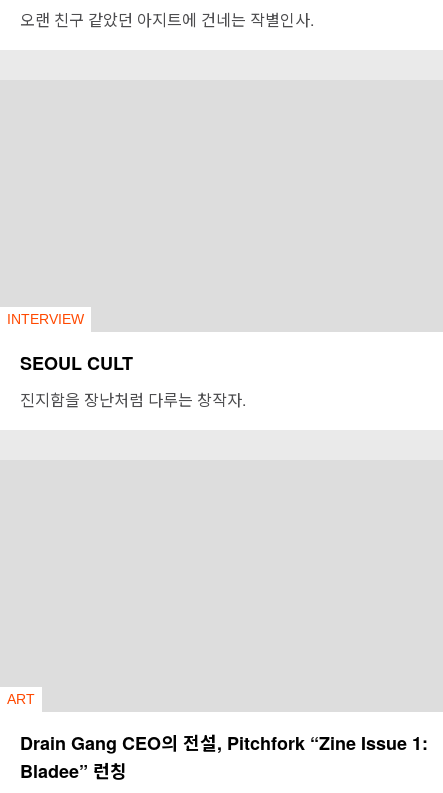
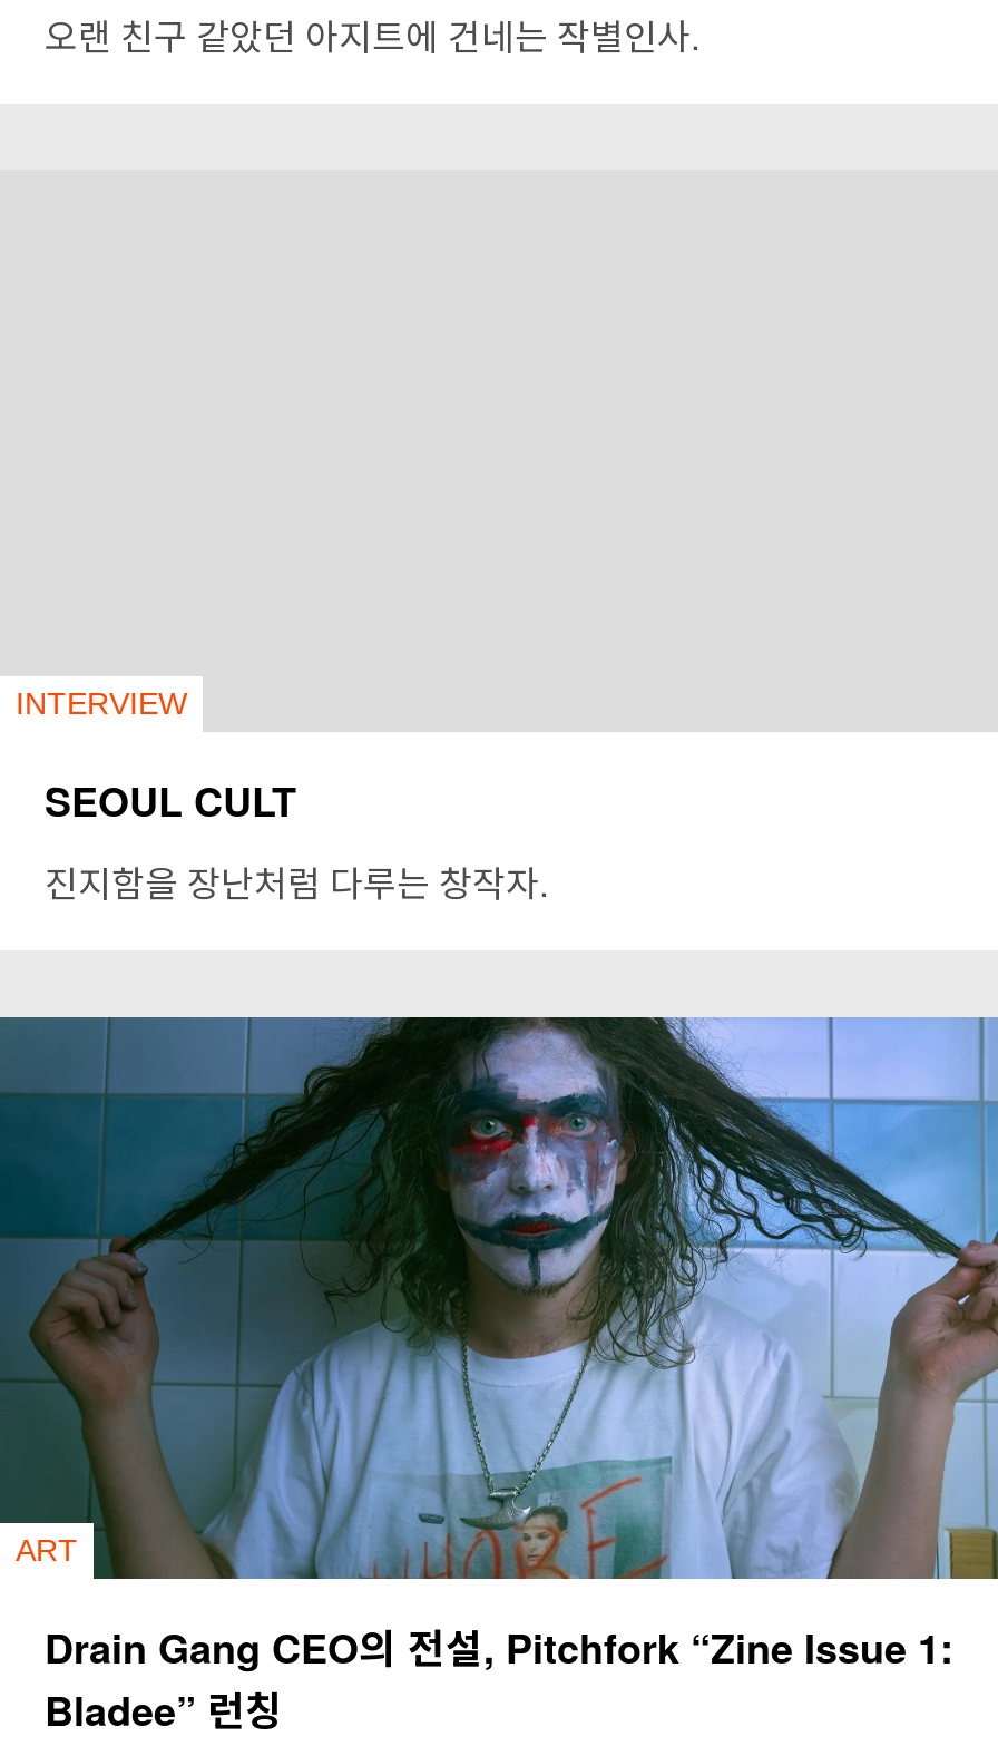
+ [image]
